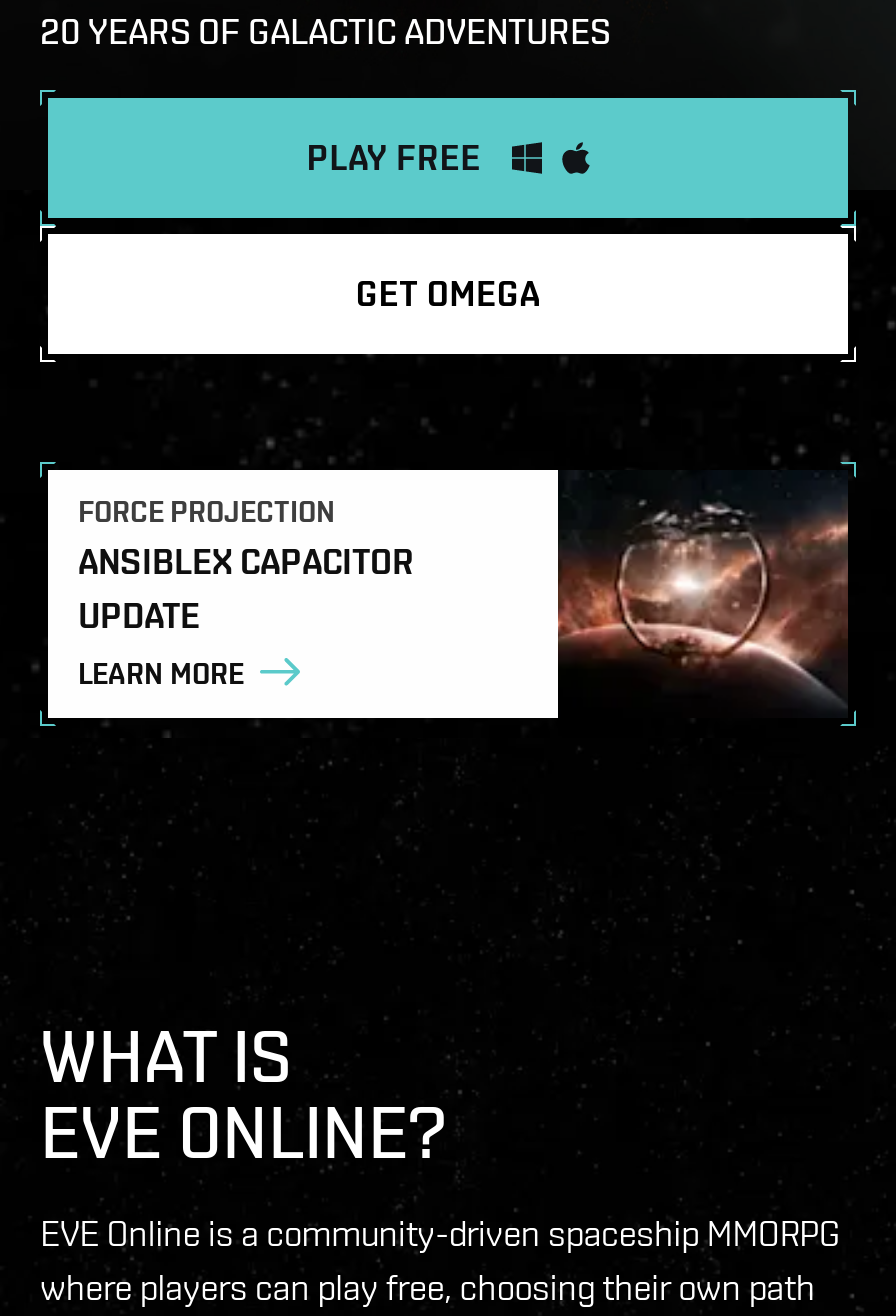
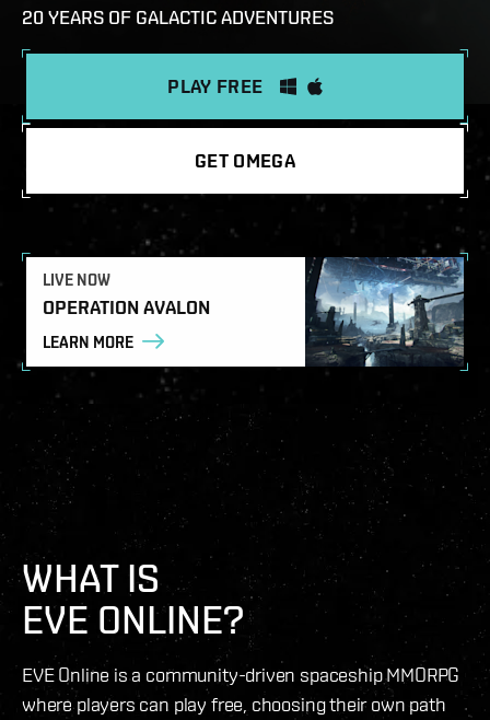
- FORCE PROJECTION
- ANSIBLEX CAPACITOR
- UPDATE
+ LIVE NOW
+ OPERATION AVALON

- [image]
+ [image]

moved up: LEARN MORE
